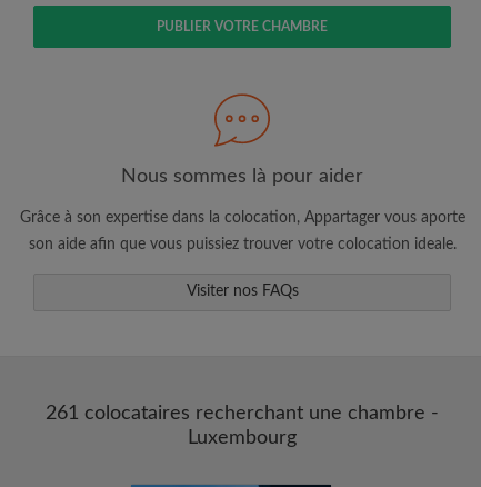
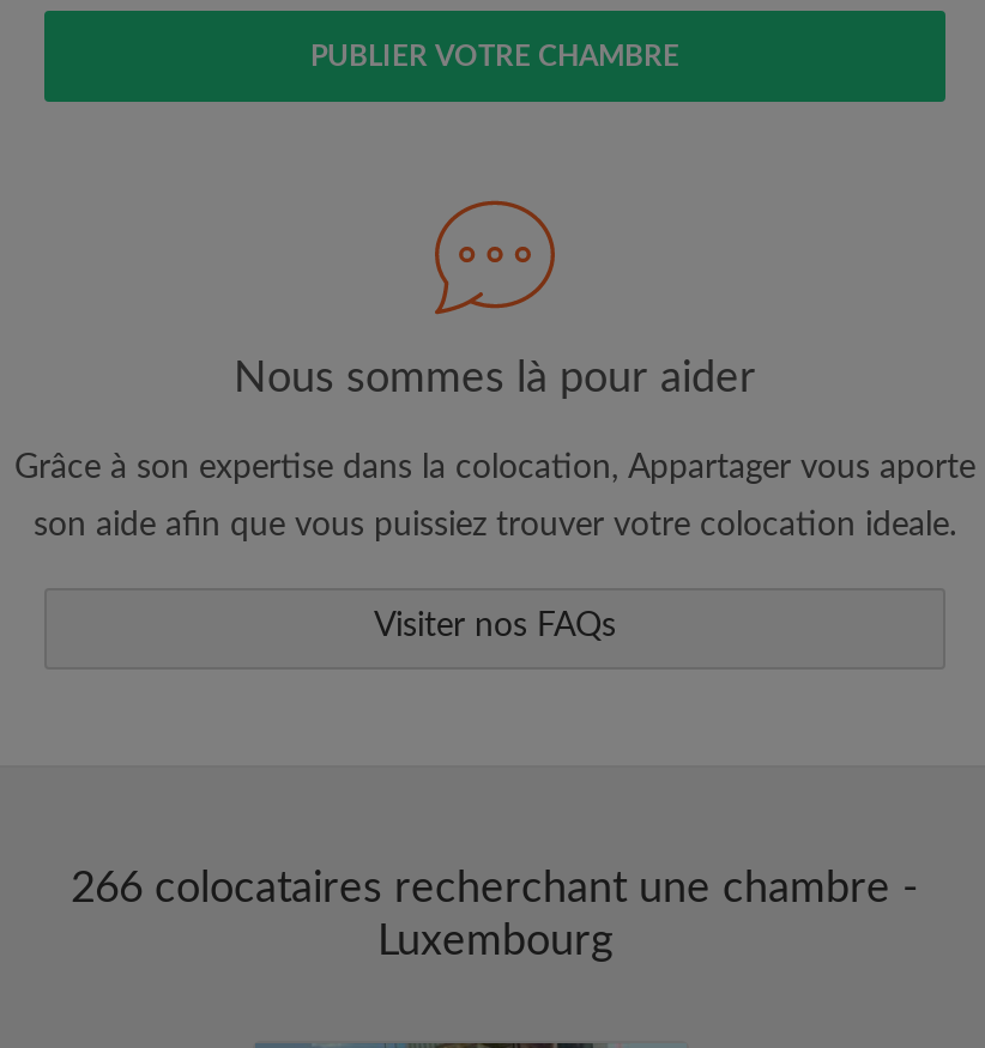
- 261 colocataires recherchant une chambre -
+ 266 colocataires recherchant une chambre -
